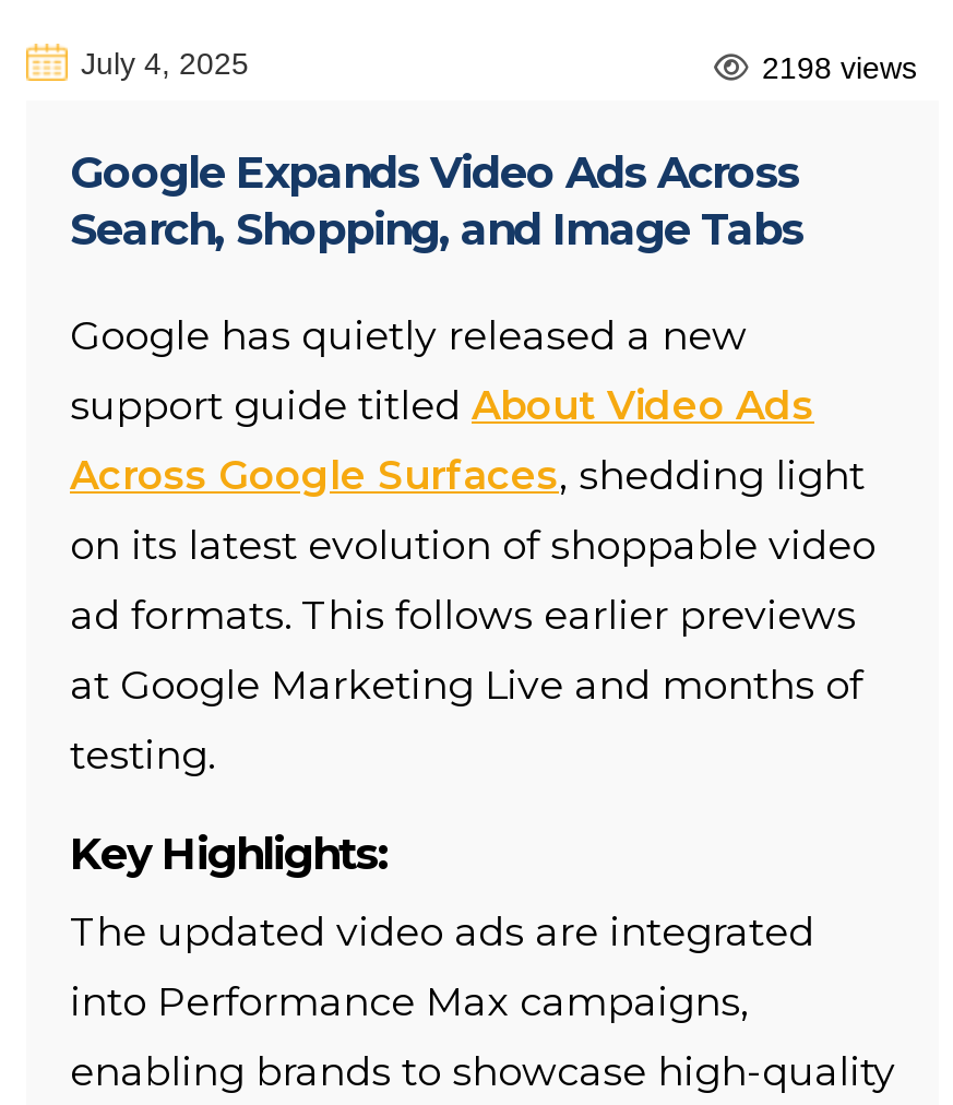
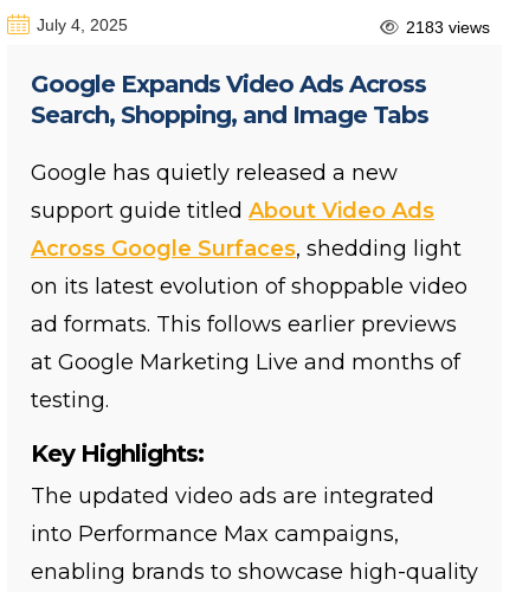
- 2198 views
+ 2183 views
